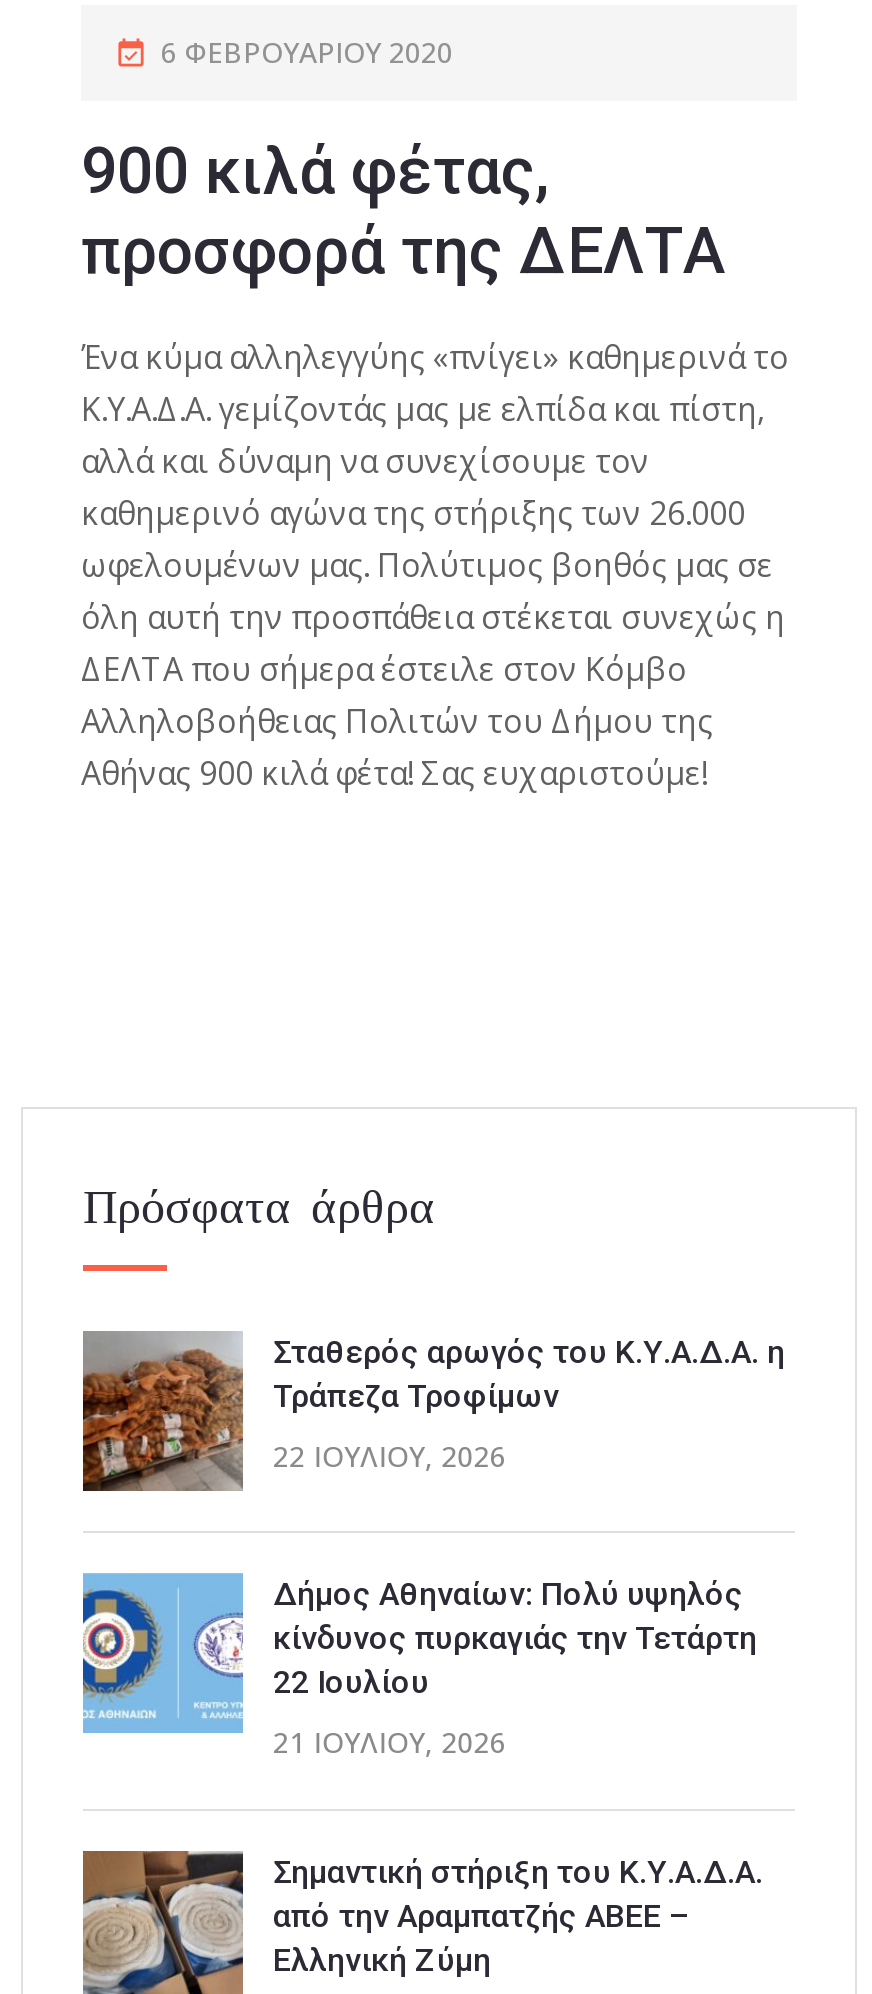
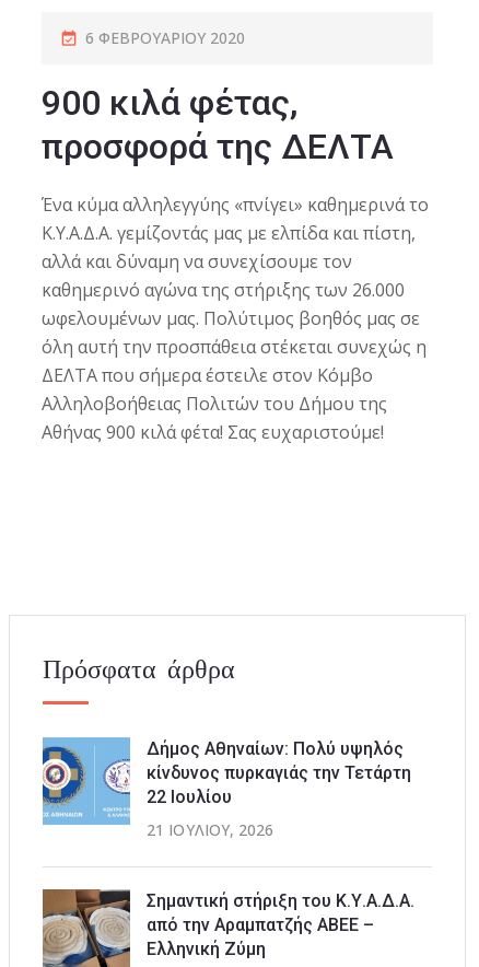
- [image]
- Σταθερός αρωγός του Κ.Υ.Α.Δ.Α. η
- Τράπεζα Τροφίμων
- 22 ΙΟΥΛΊΟΥ, 2026
